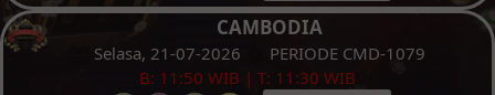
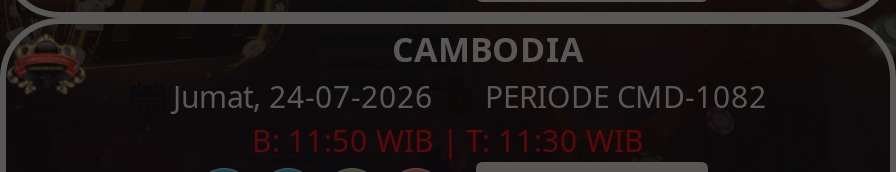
- Selasa, 21-07-2026
- PERIODE CMD-1079
+ Jumat, 24-07-2026
+ PERIODE CMD-1082
